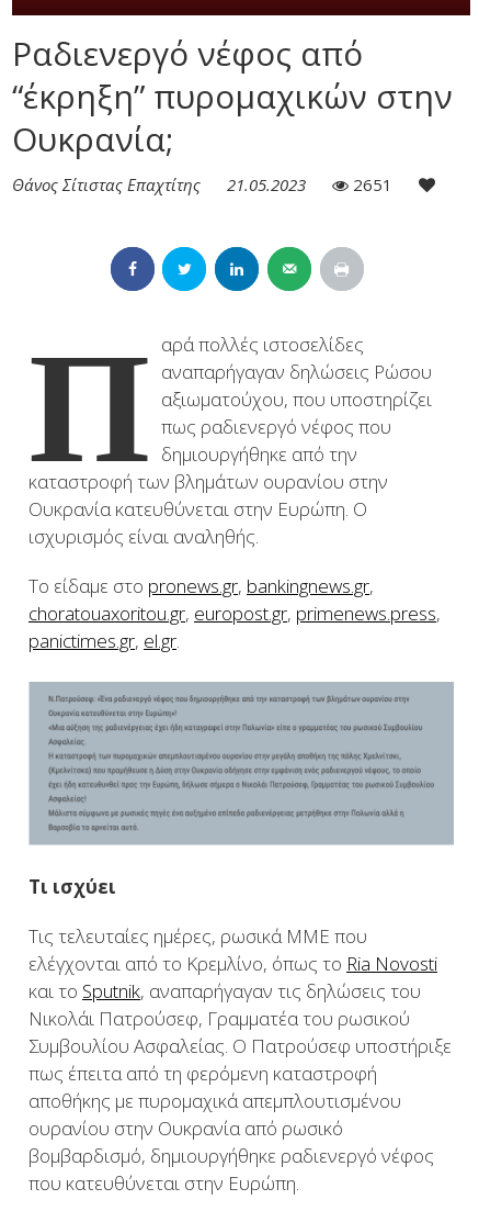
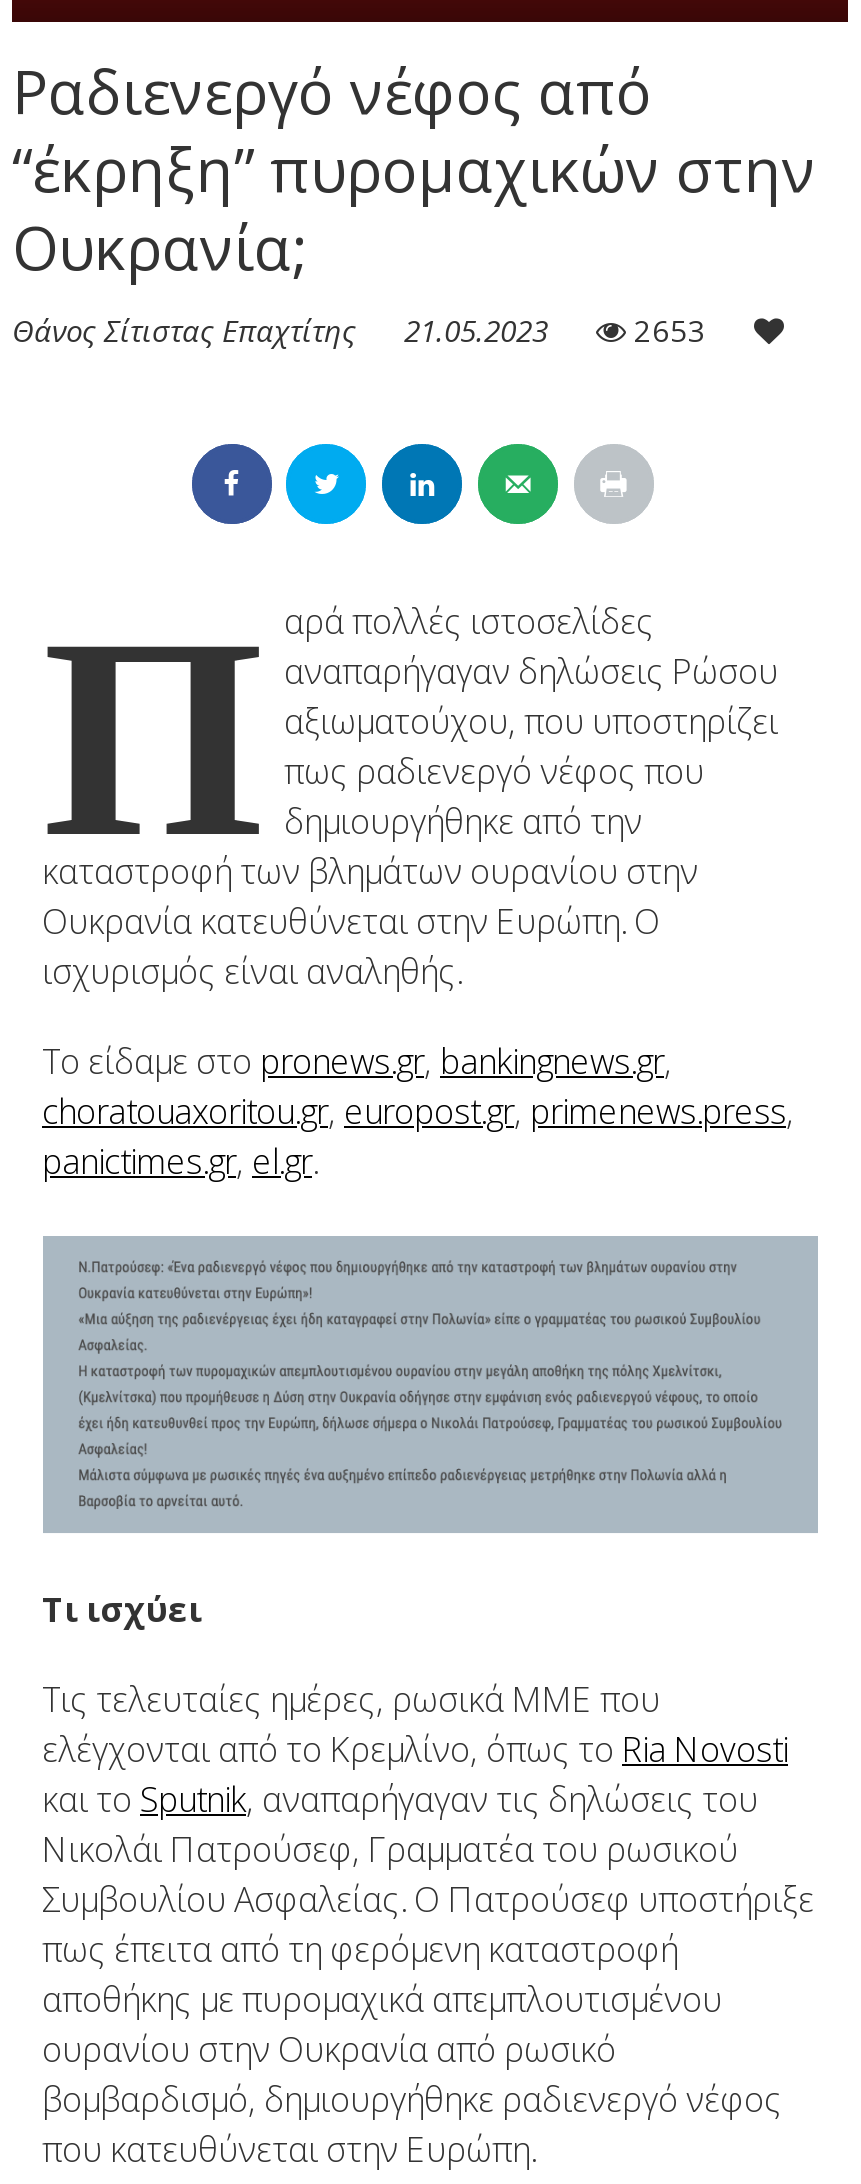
- Θάνος Σίτιστας Επαχτίτης 21.05.2023 2651
+ Θάνος Σίτιστας Επαχτίτης 21.05.2023 2653
